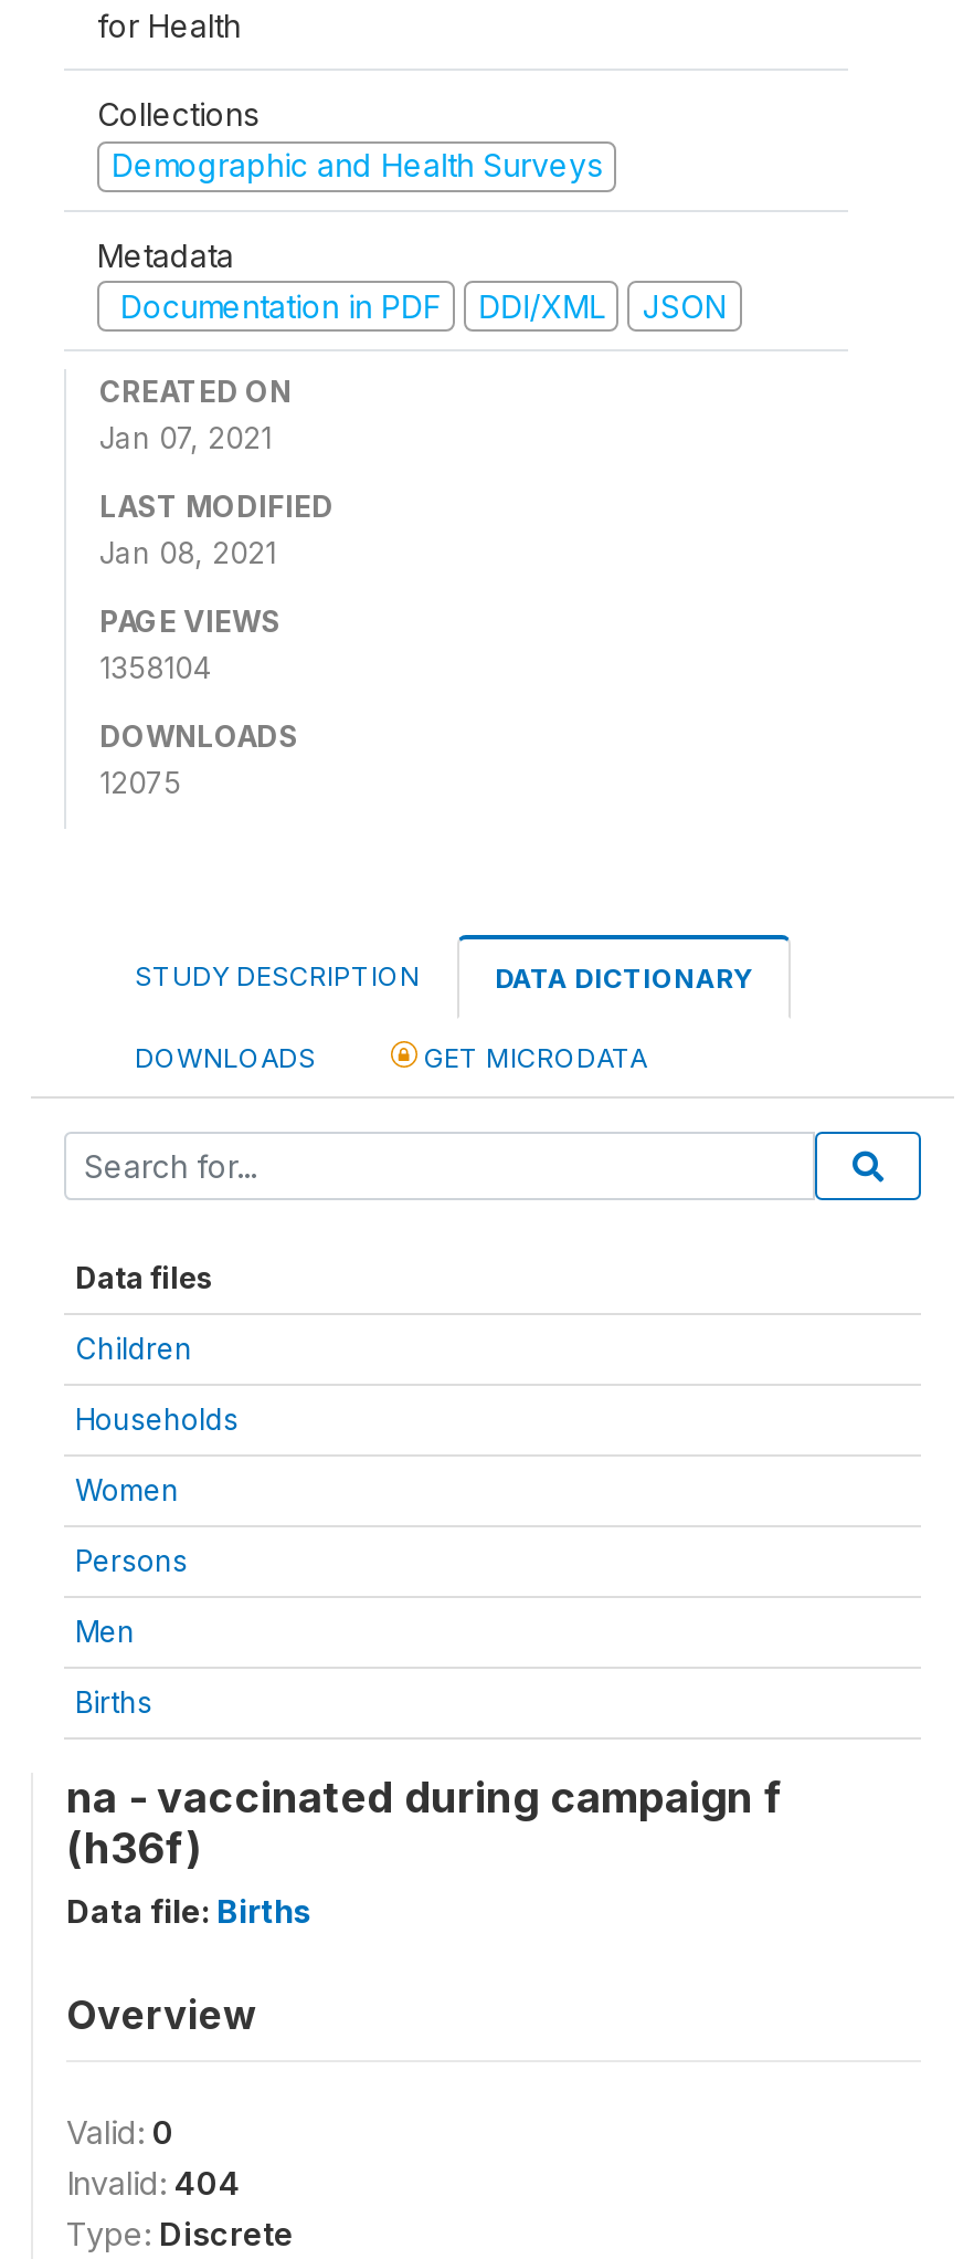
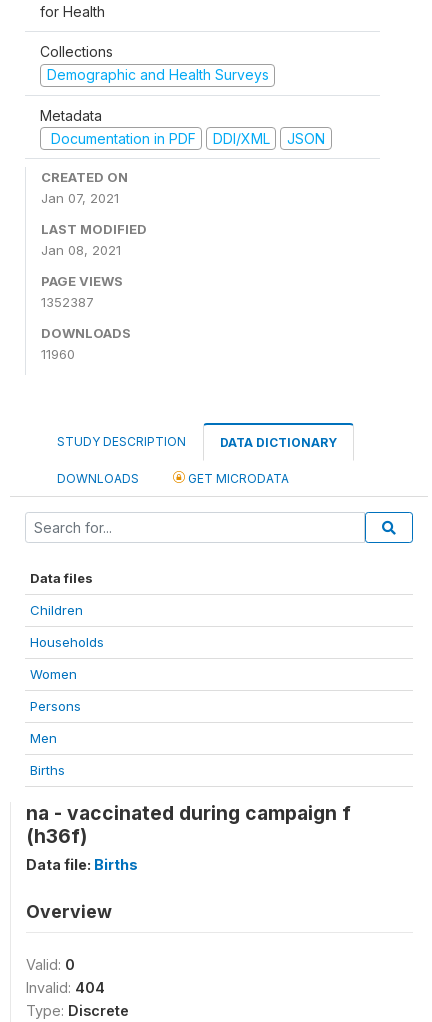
- 1358104
+ 1352387

- 12075
+ 11960
